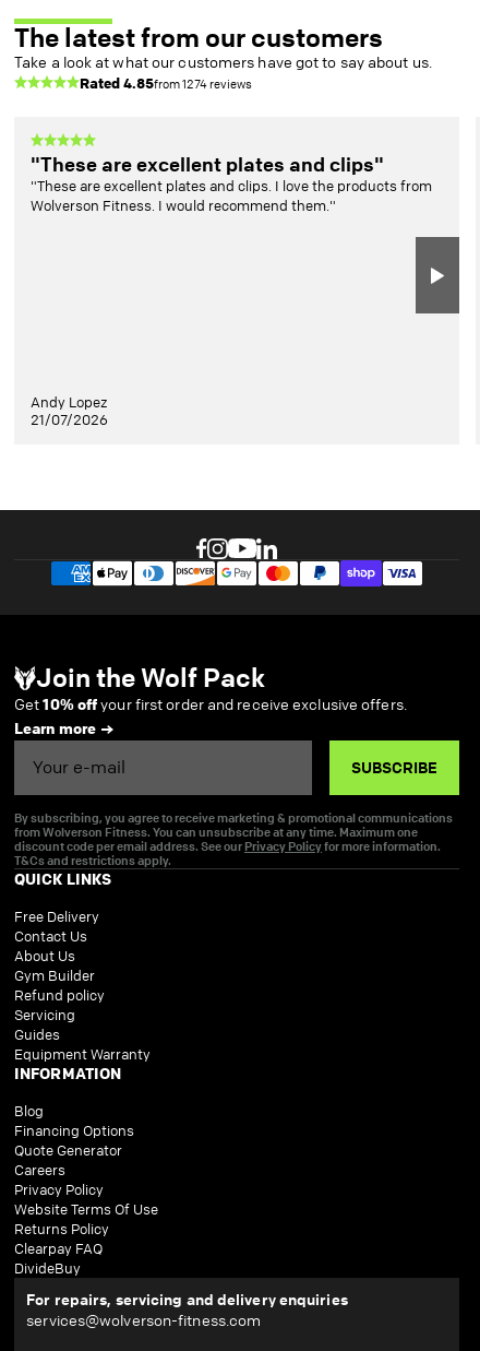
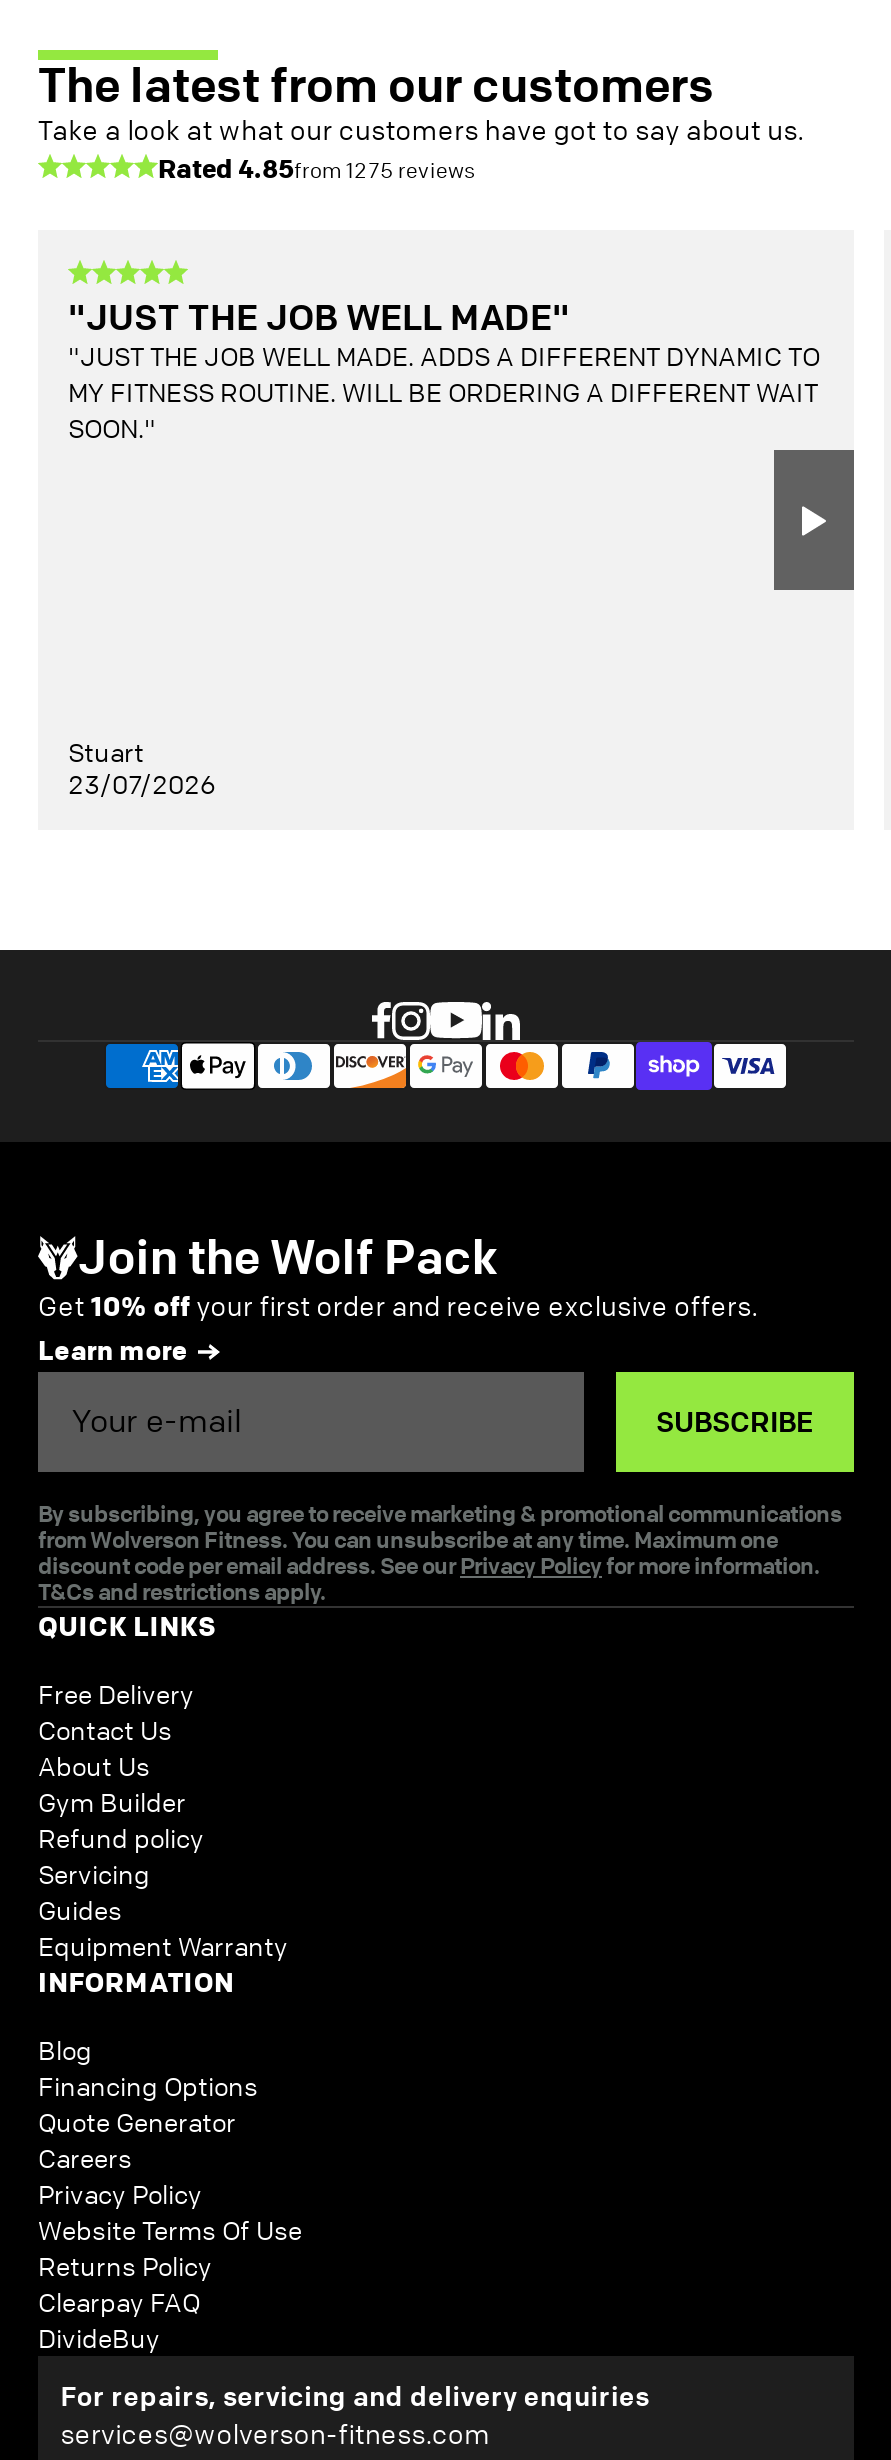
- Rated 4.85from 1274 reviews
+ Rated 4.85from 1275 reviews

- "These are excellent plates and clips"
- "These are excellent plates and clips. I love the products from
- Wolverson Fitness. I would recommend them."
+ "JUST THE JOB WELL MADE"
+ "JUST THE JOB WELL MADE. ADDS A DIFFERENT DYNAMIC TO
+ MY FITNESS ROUTINE. WILL BE ORDERING A DIFFERENT WAIT
+ SOON."

- Andy Lopez
- 21/07/2026
+ Stuart
+ 23/07/2026
